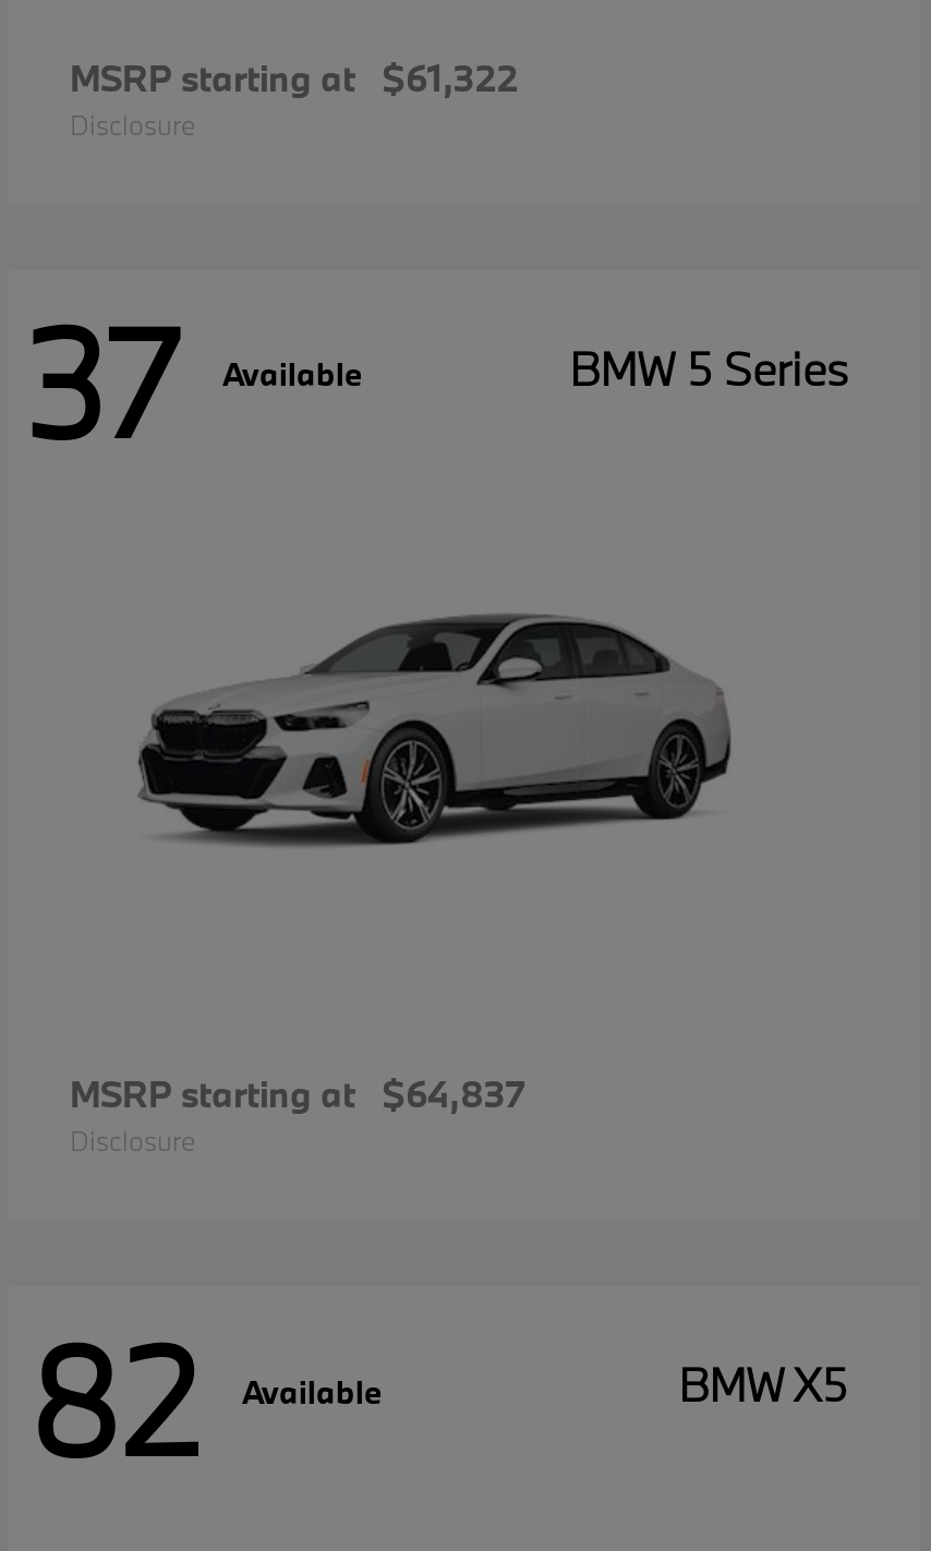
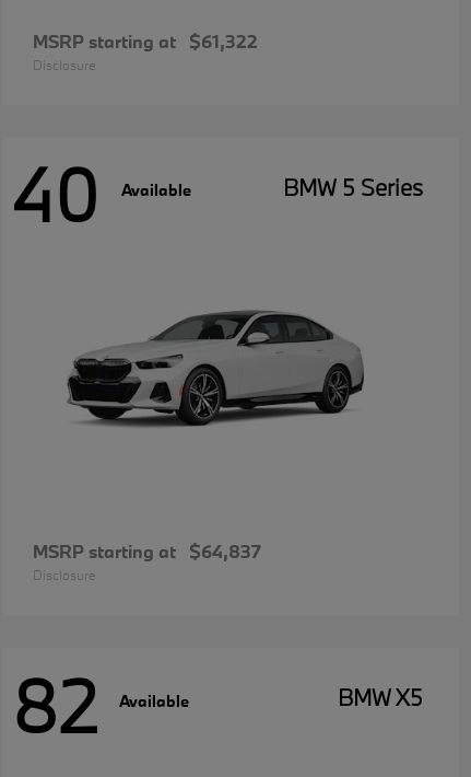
- 37 Available
+ 40 Available
